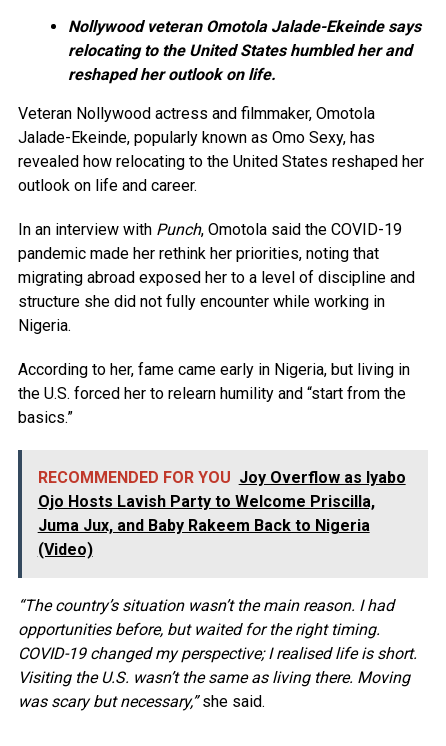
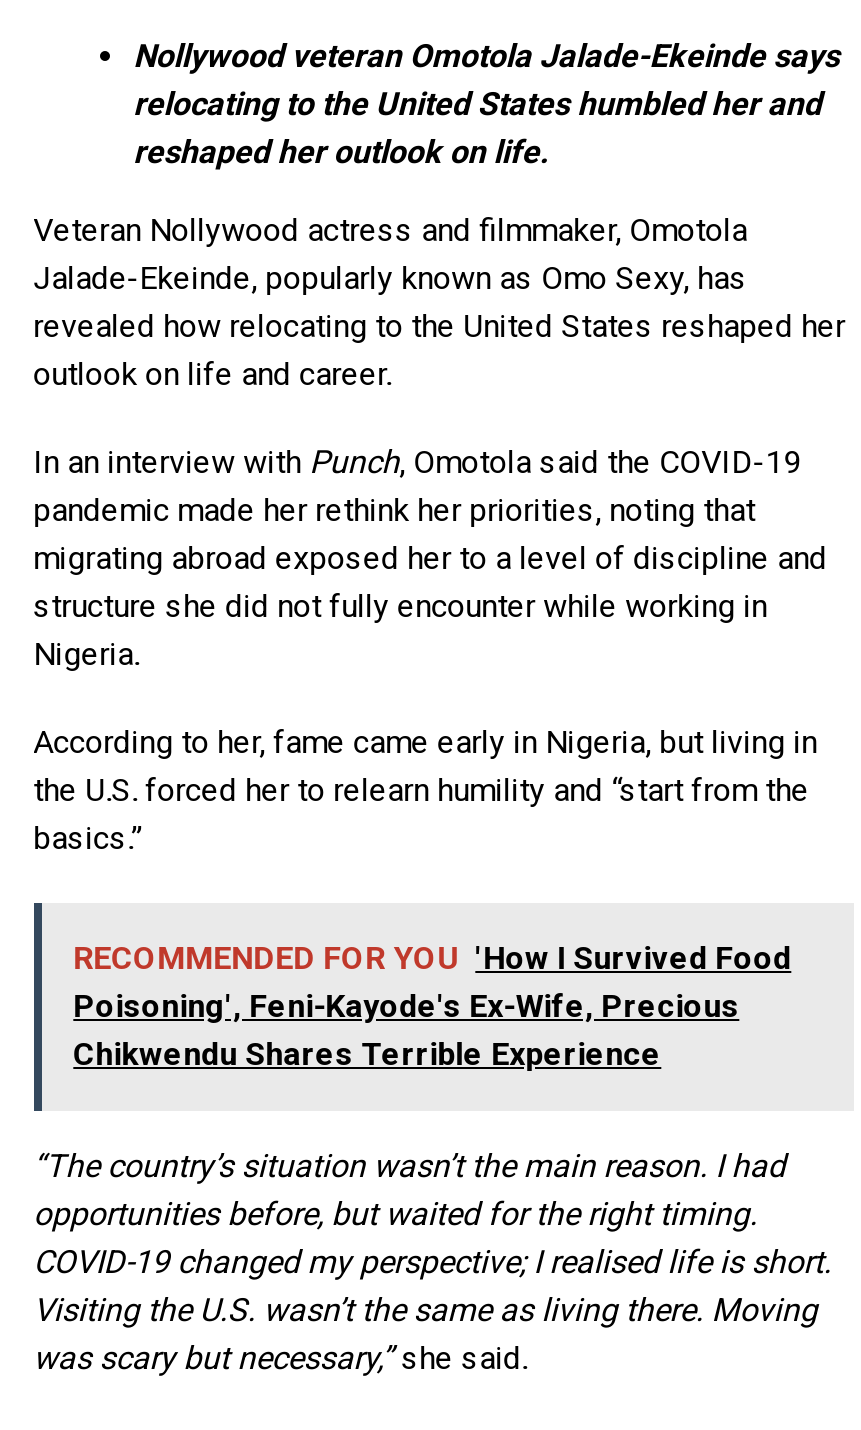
- RECOMMENDED FOR YOU Joy Overflow as Iyabo
- Ojo Hosts Lavish Party to Welcome Priscilla,
- Juma Jux, and Baby Rakeem Back to Nigeria
- (Video)
+ RECOMMENDED FOR YOU 'How I Survived Food
+ Poisoning', Feni-Kayode's Ex-Wife, Precious
+ Chikwendu Shares Terrible Experience
